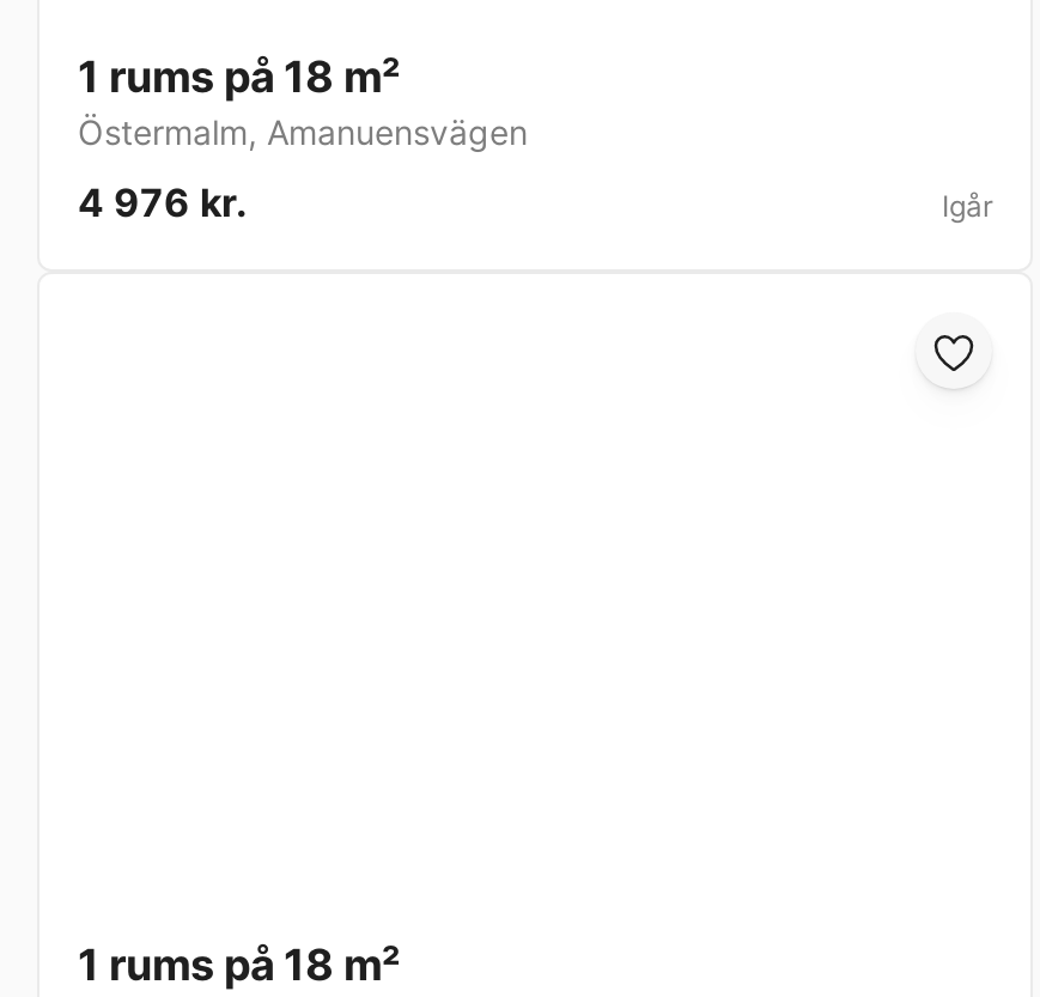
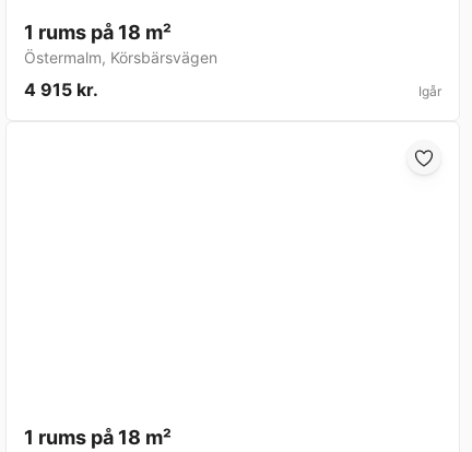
- Östermalm, Amanuensvägen
+ Östermalm, Körsbärsvägen

- 4 976 kr.
+ 4 915 kr.
